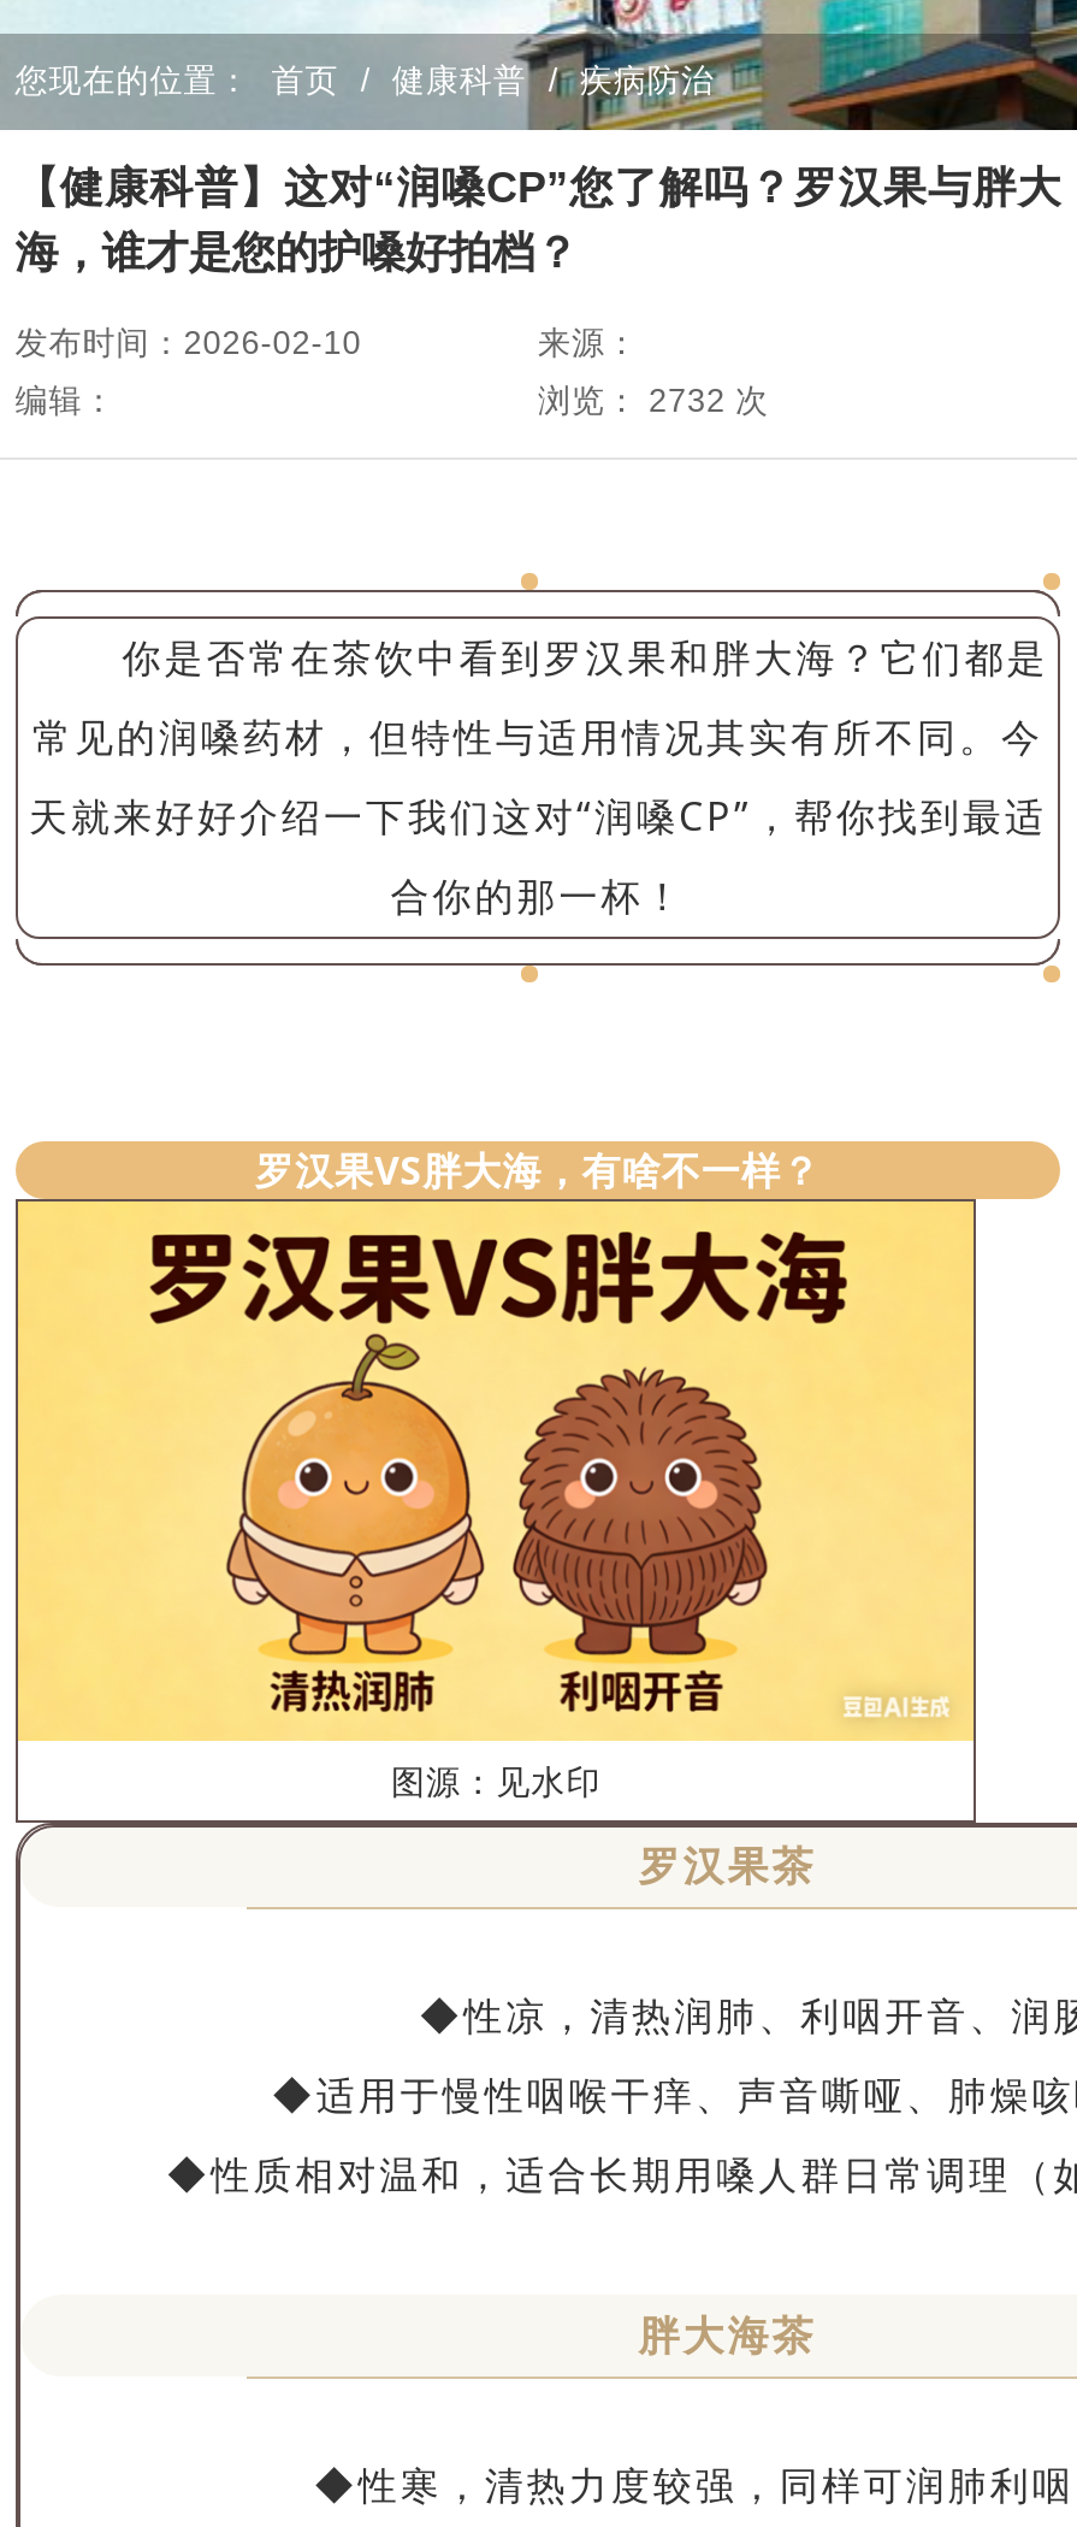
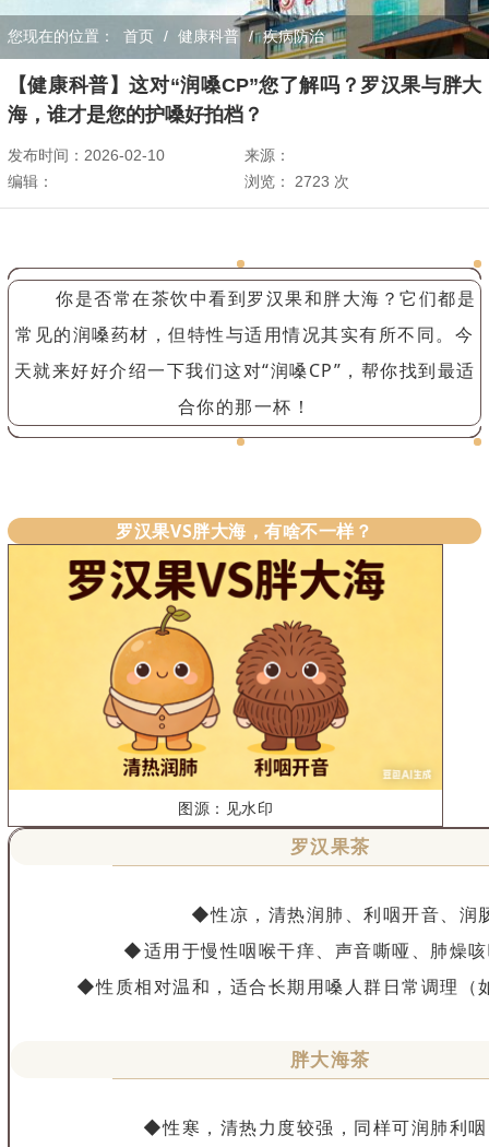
- 浏览：2732次
+ 浏览：2723次
